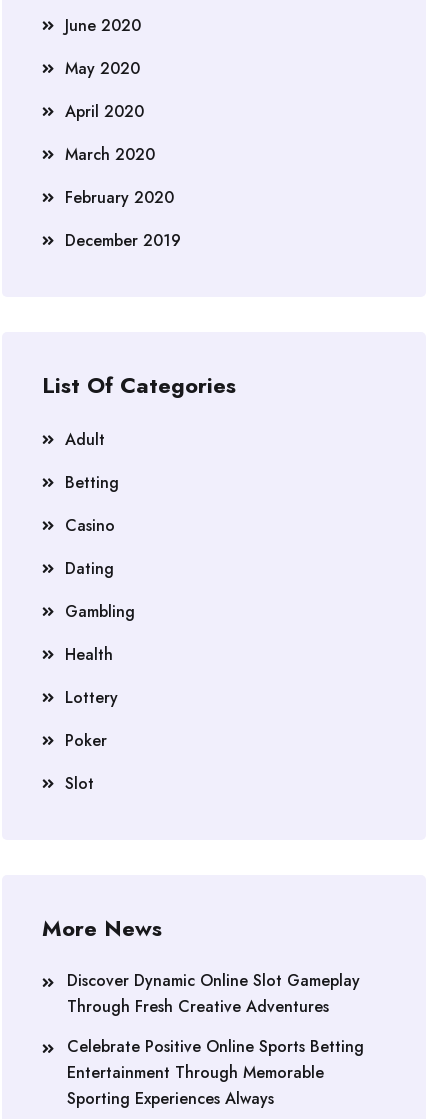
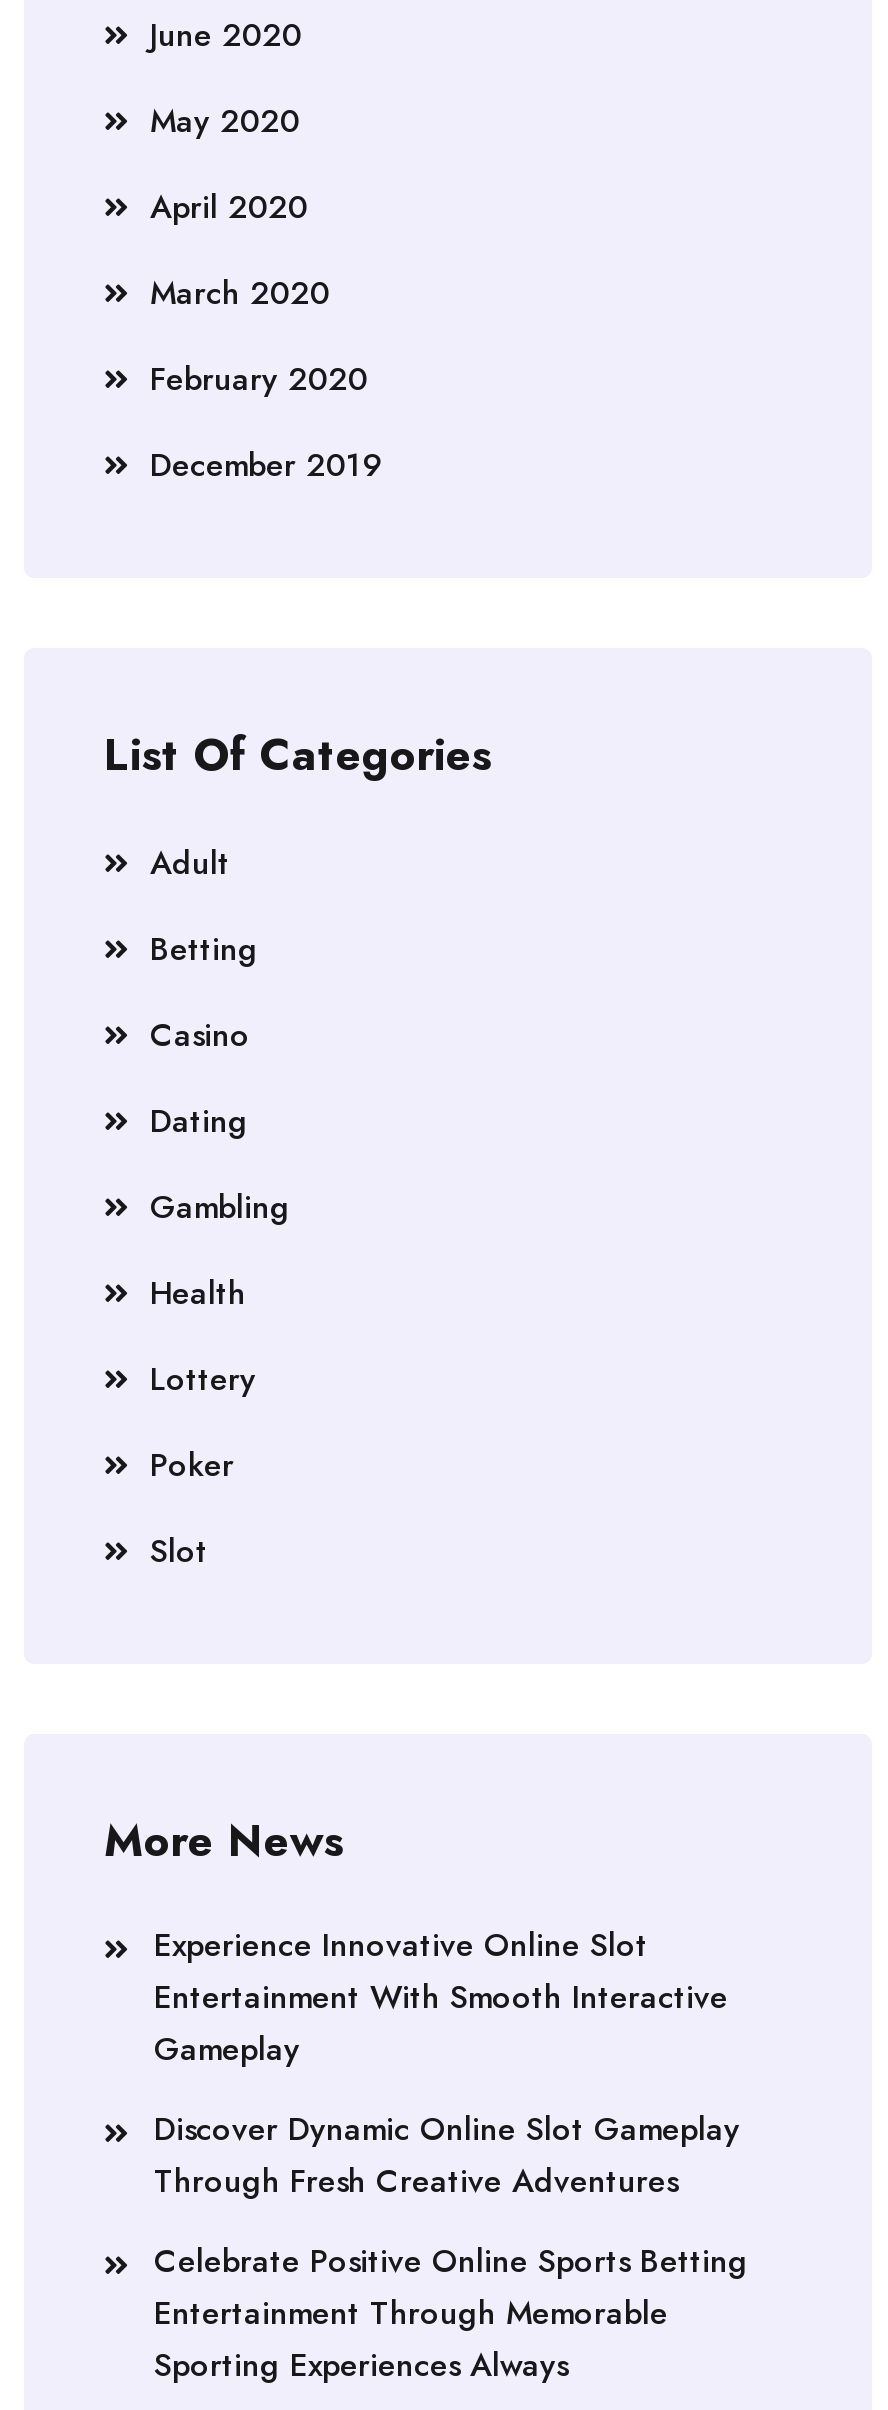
+ Experience Innovative Online Slot
+ Entertainment With Smooth Interactive
+ Gameplay
